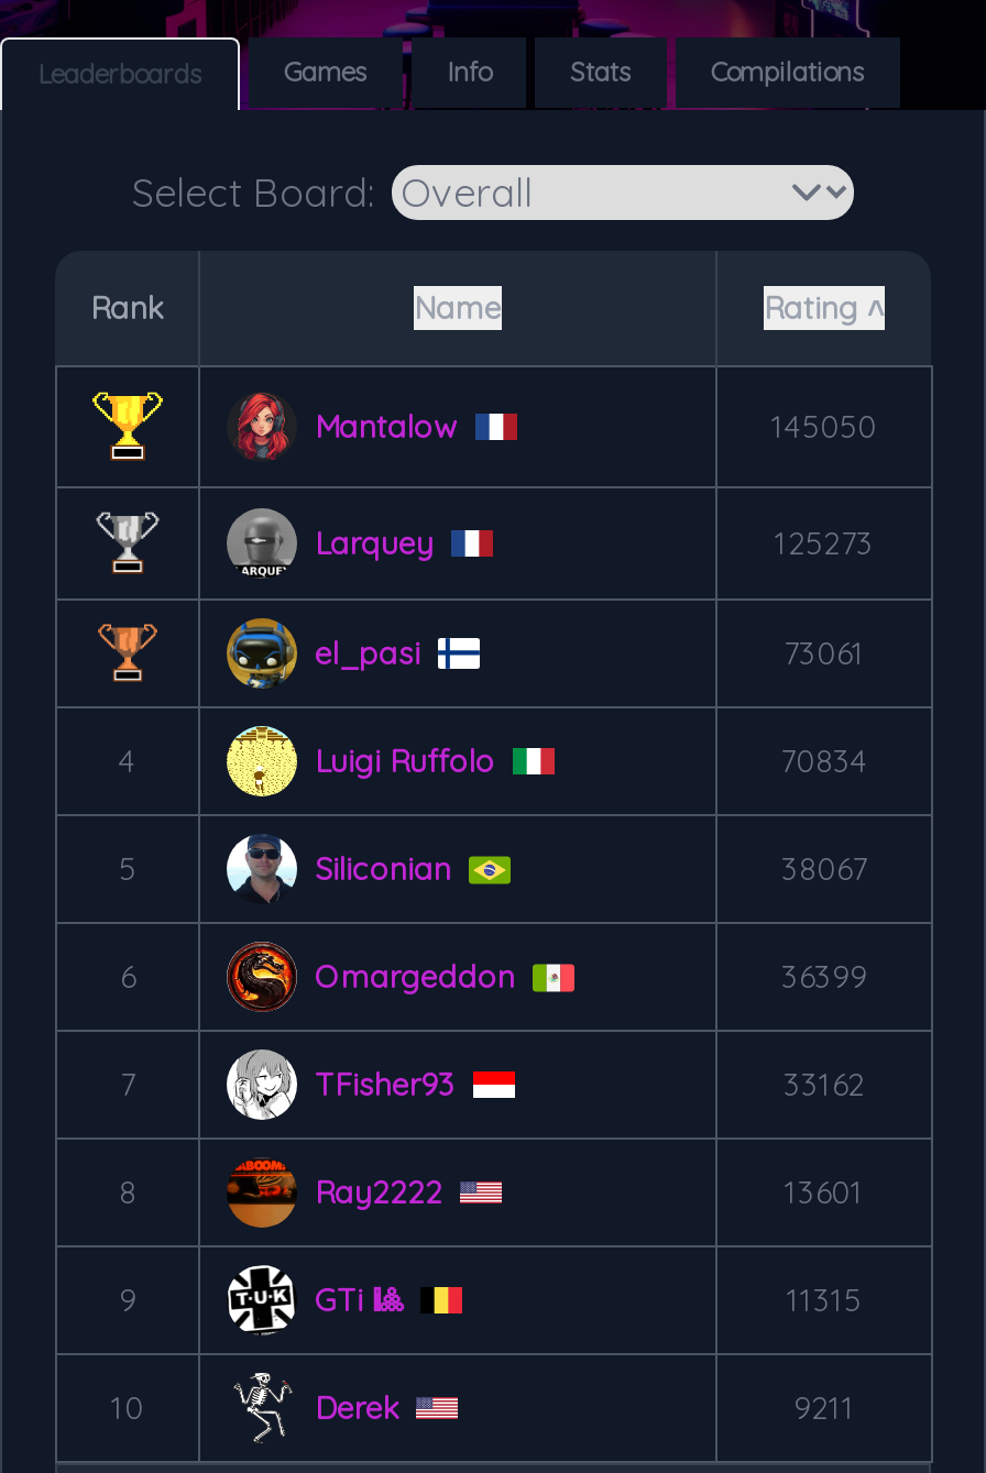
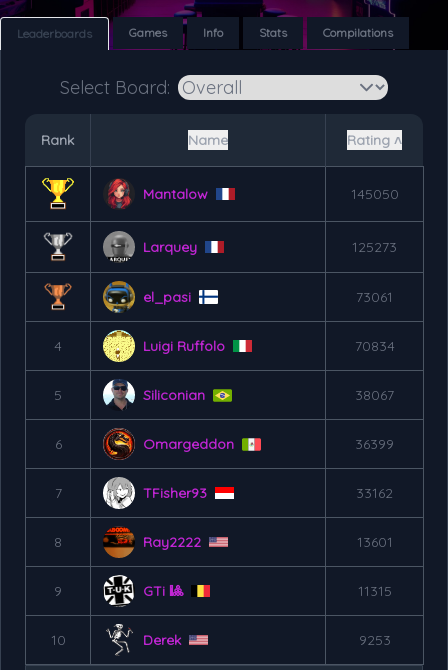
- 9211
+ 9253
